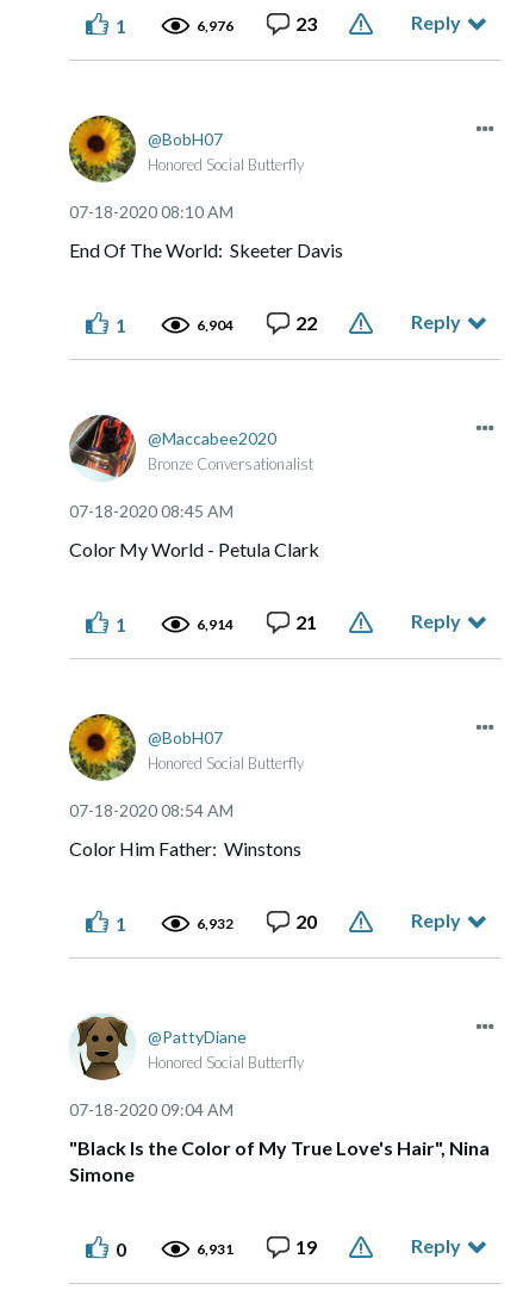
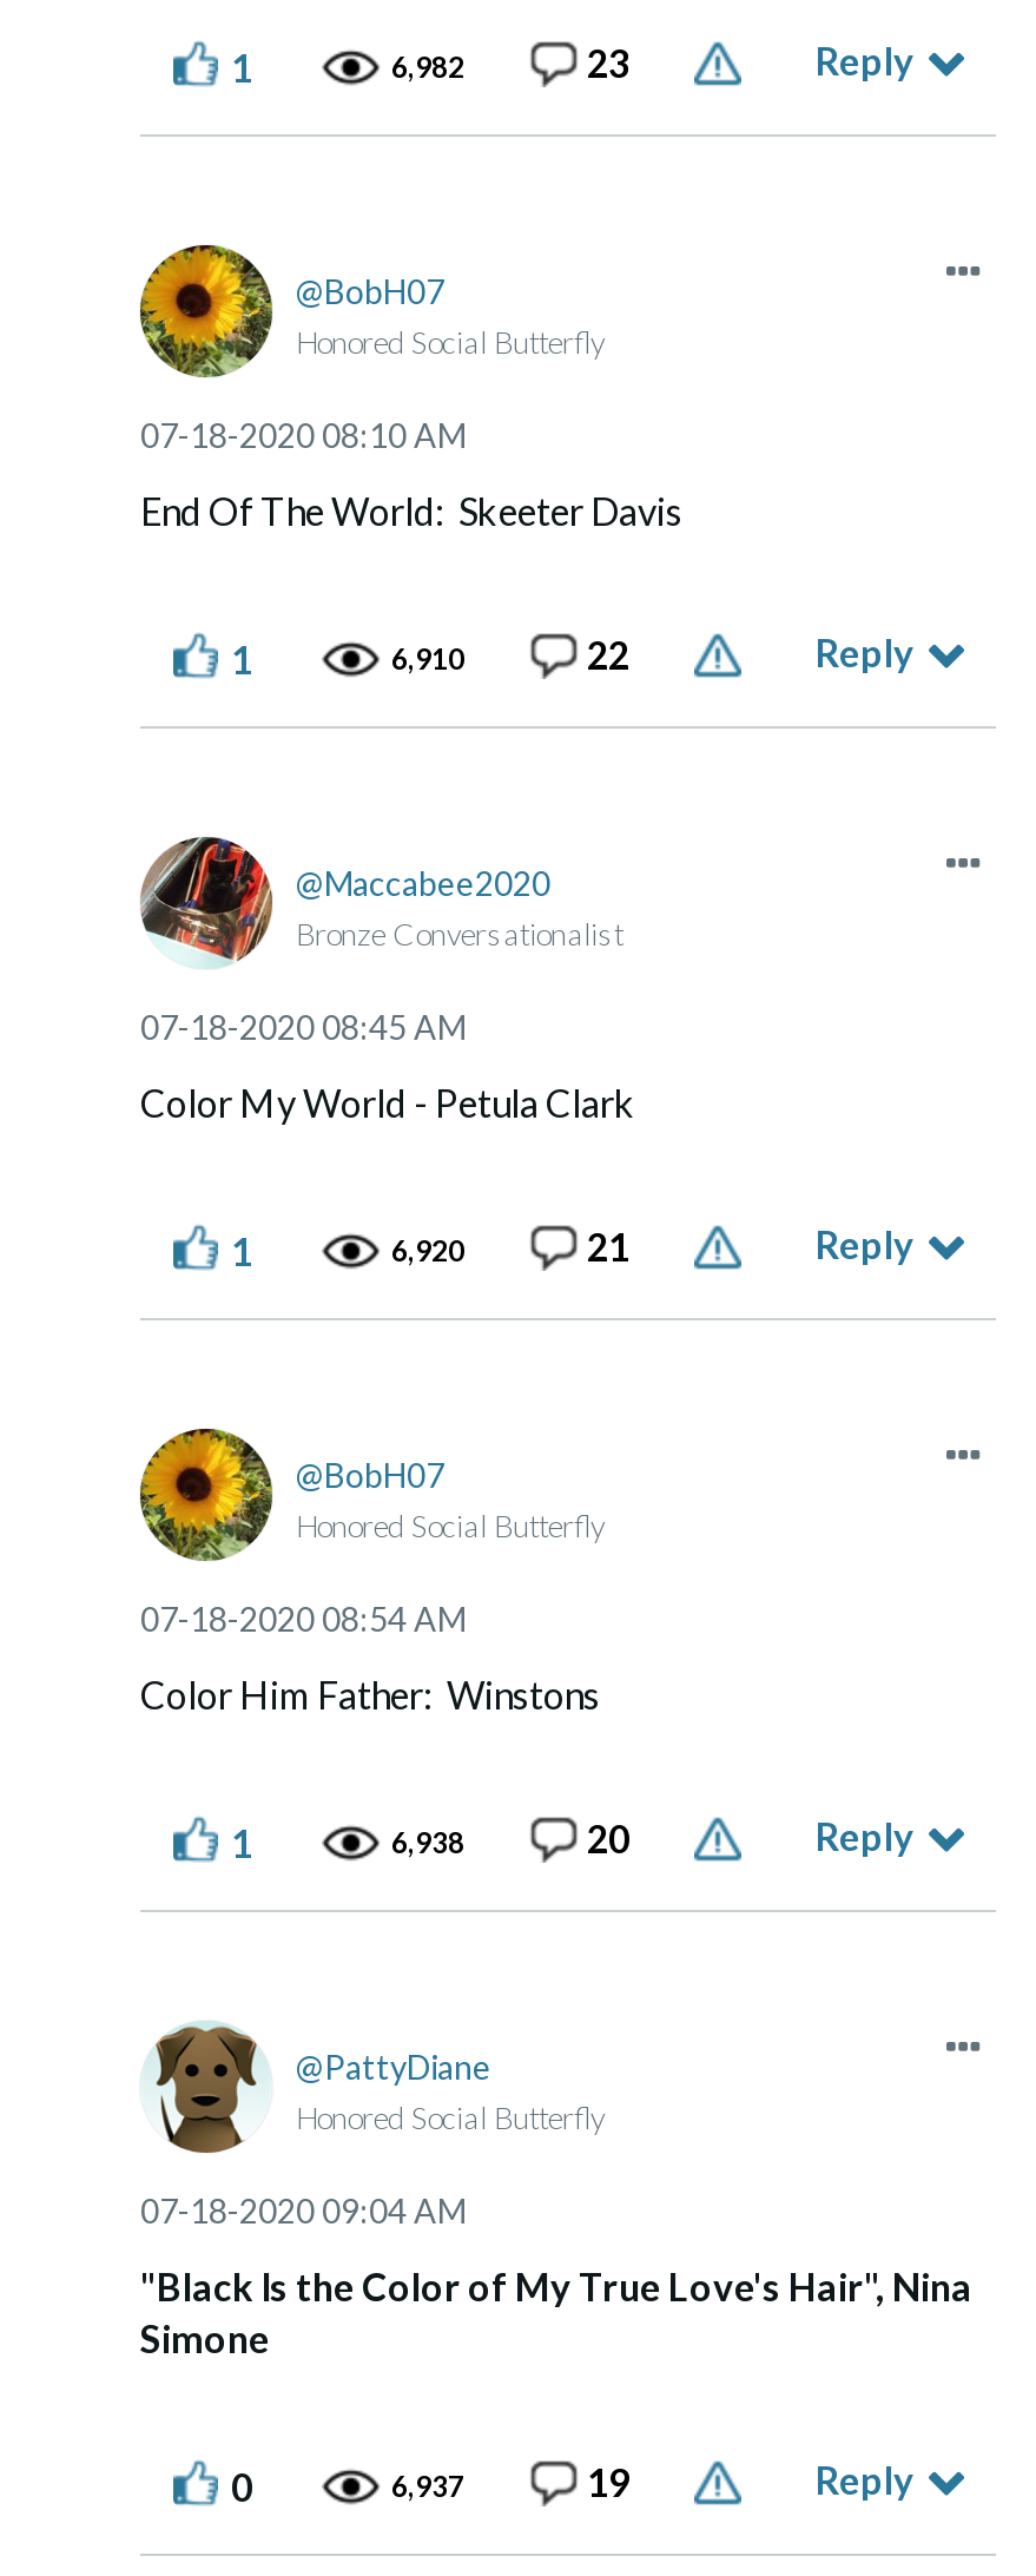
- 6,976
+ 6,982

- 6,904
+ 6,910

- 6,914
+ 6,920

- 6,932
+ 6,938

- 6,931
+ 6,937
